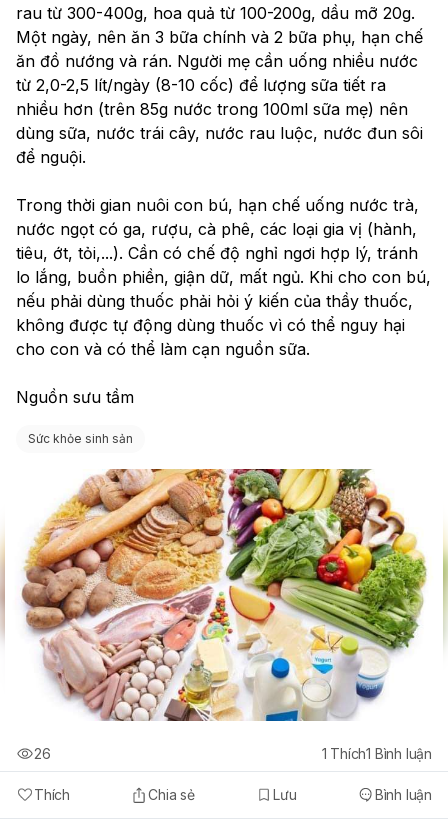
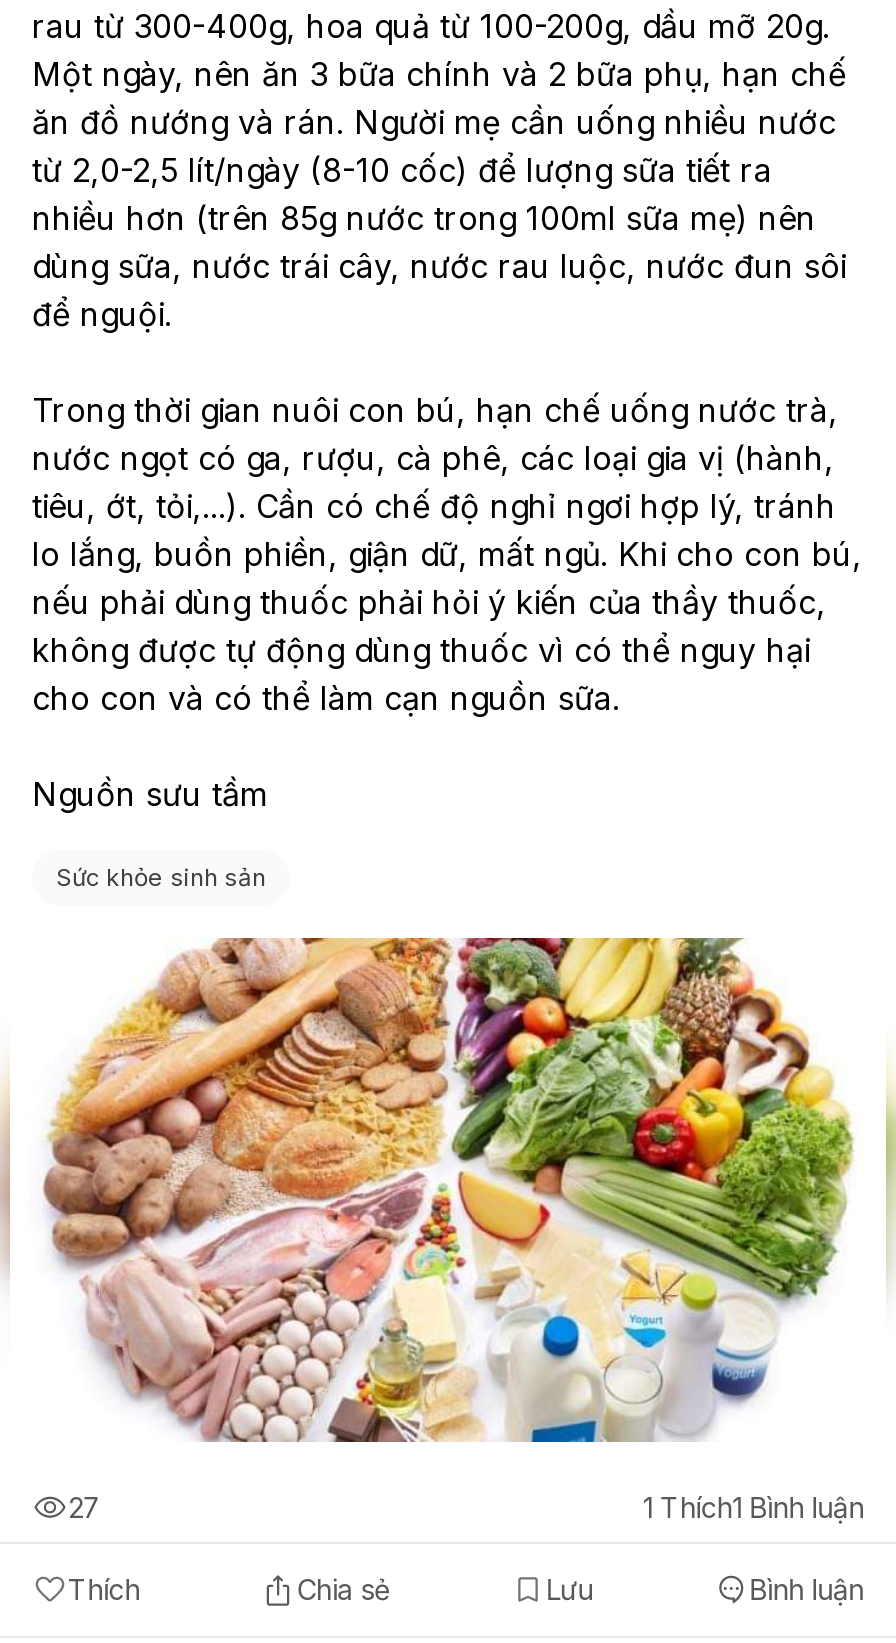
- 26
+ 27
